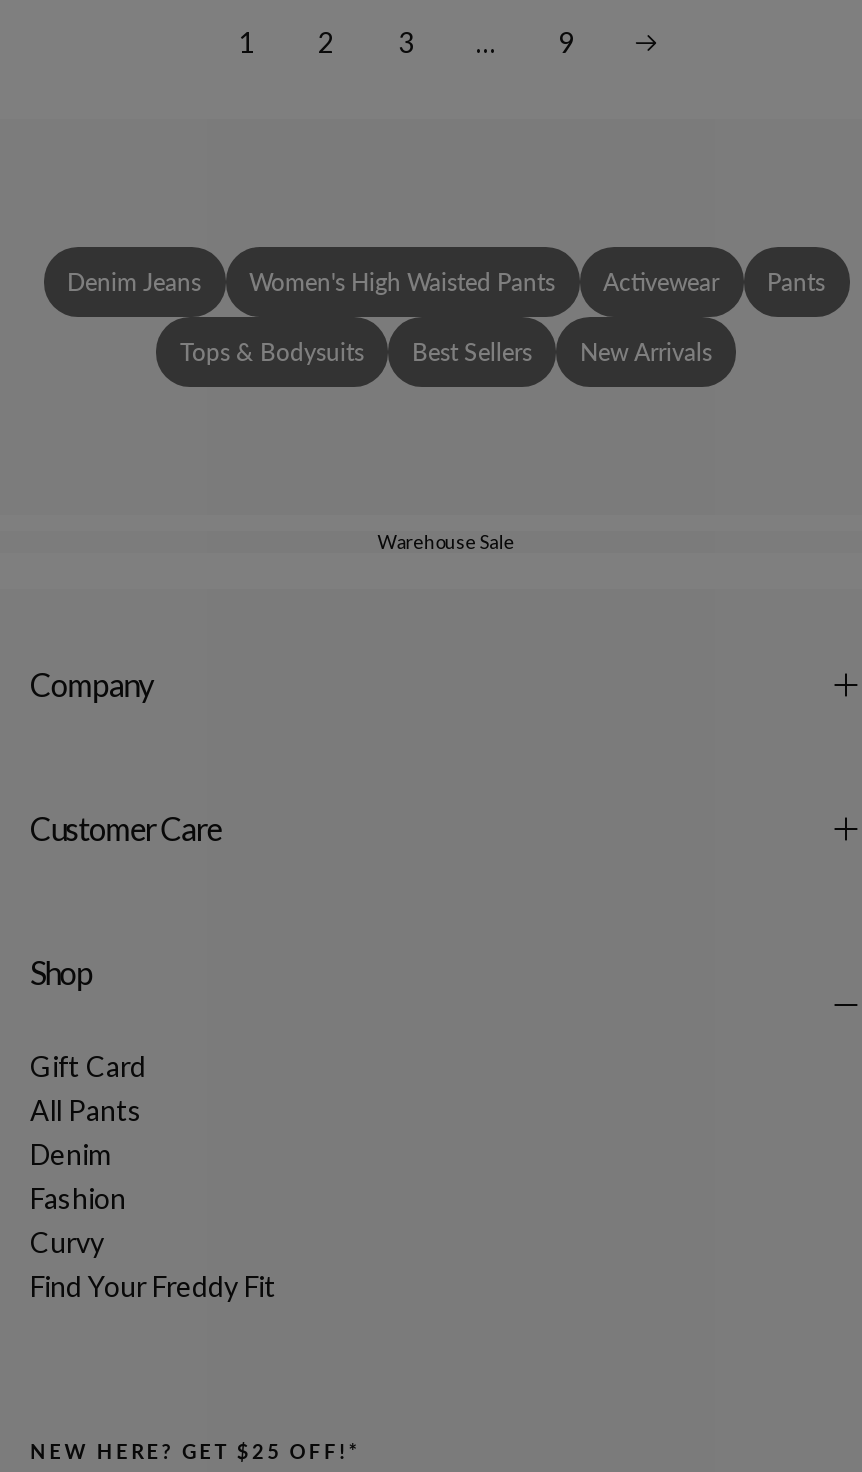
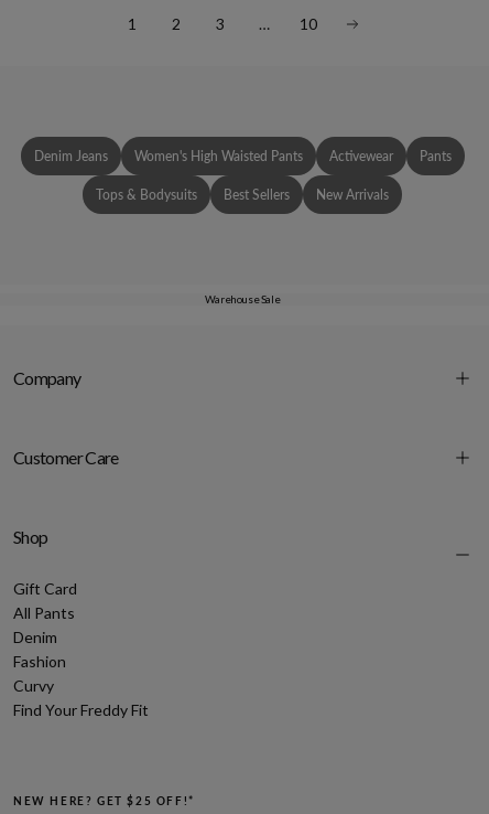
- 9
+ 10
